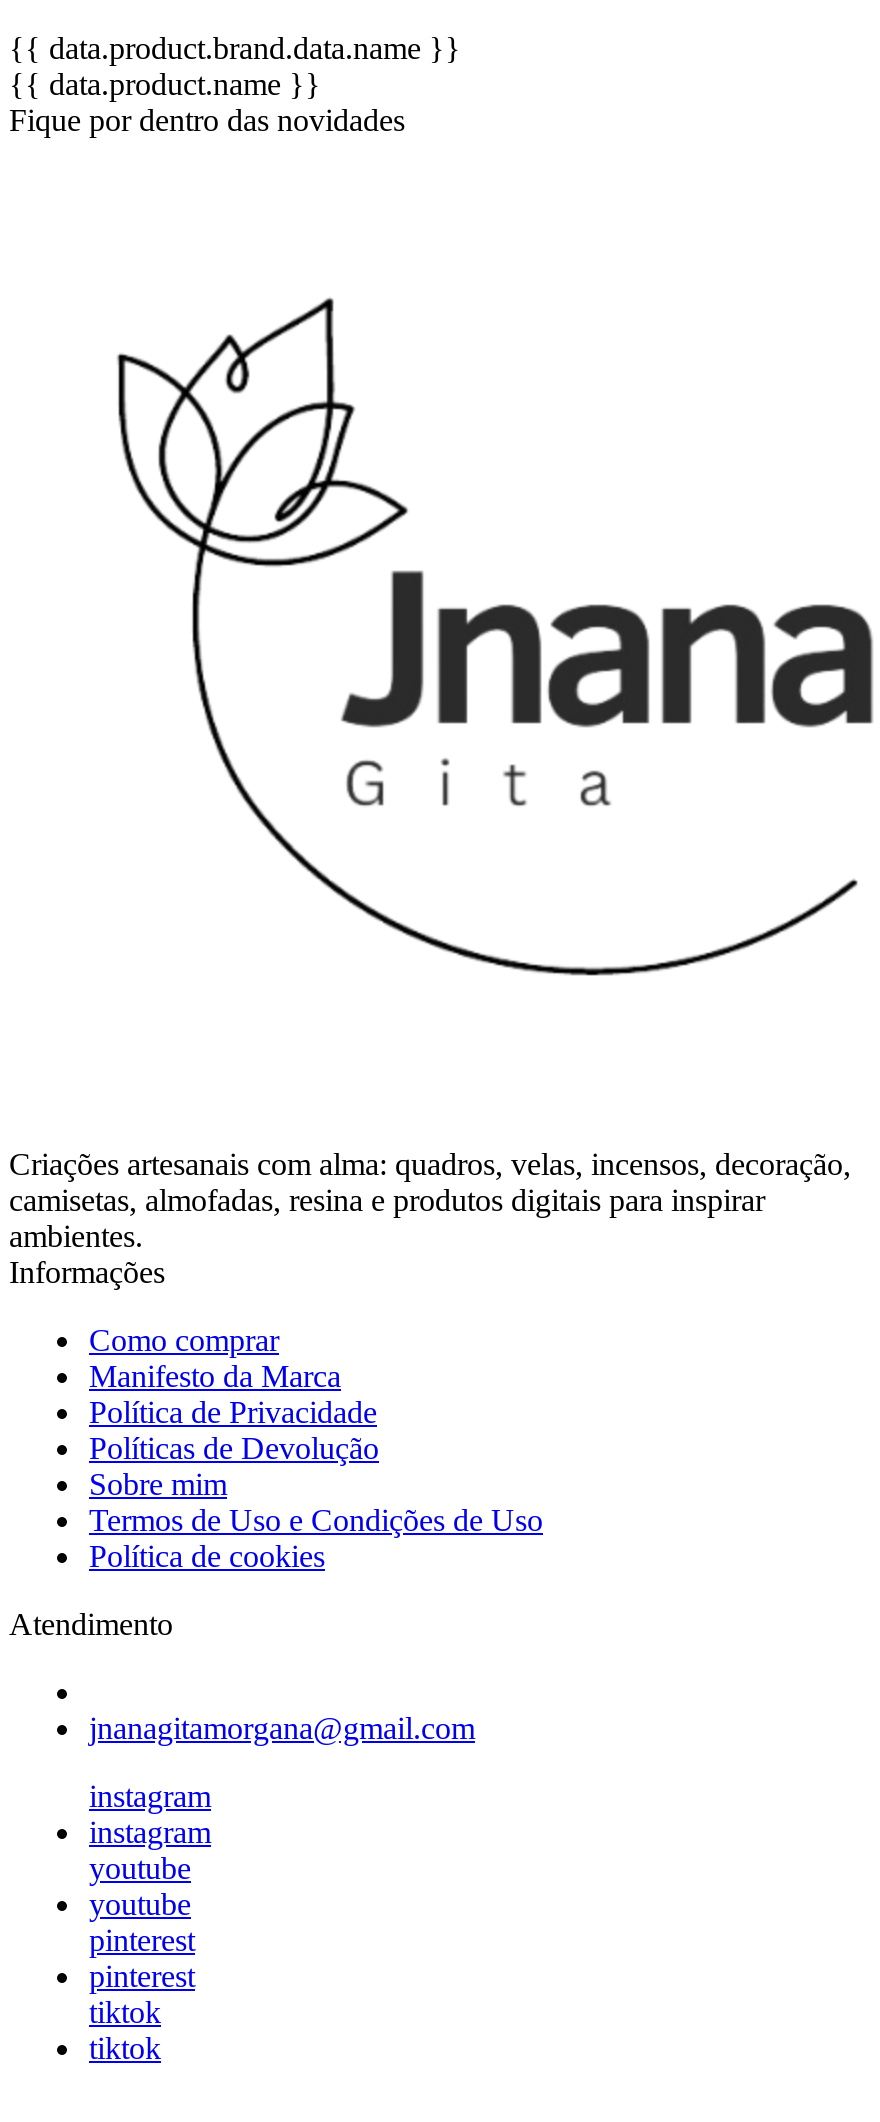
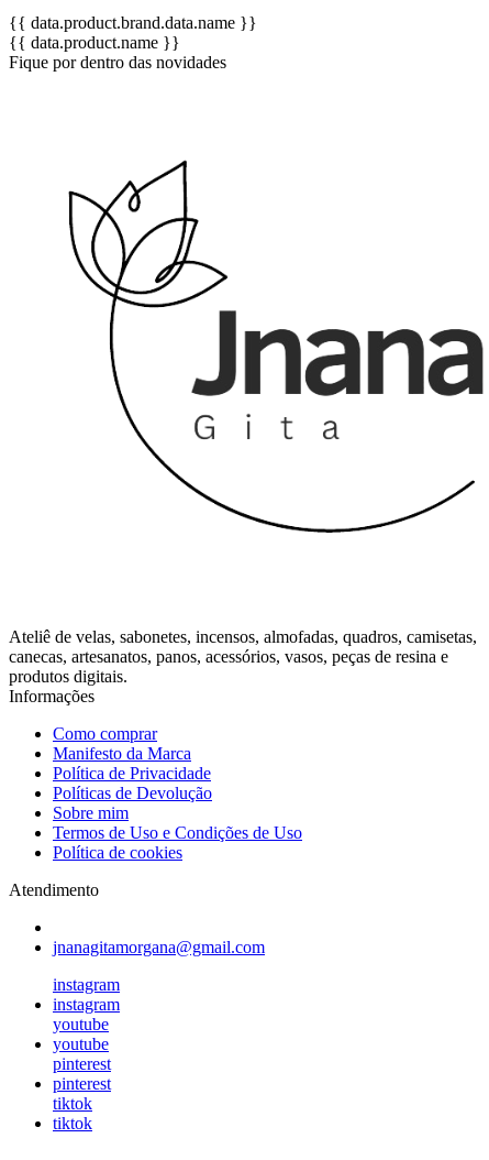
- Criações artesanais com alma: quadros, velas, incensos, decoração,
- camisetas, almofadas, resina e produtos digitais para inspirar
- ambientes.
+ Ateliê de velas, sabonetes, incensos, almofadas, quadros, camisetas,
+ canecas, artesanatos, panos, acessórios, vasos, peças de resina e
+ produtos digitais.
